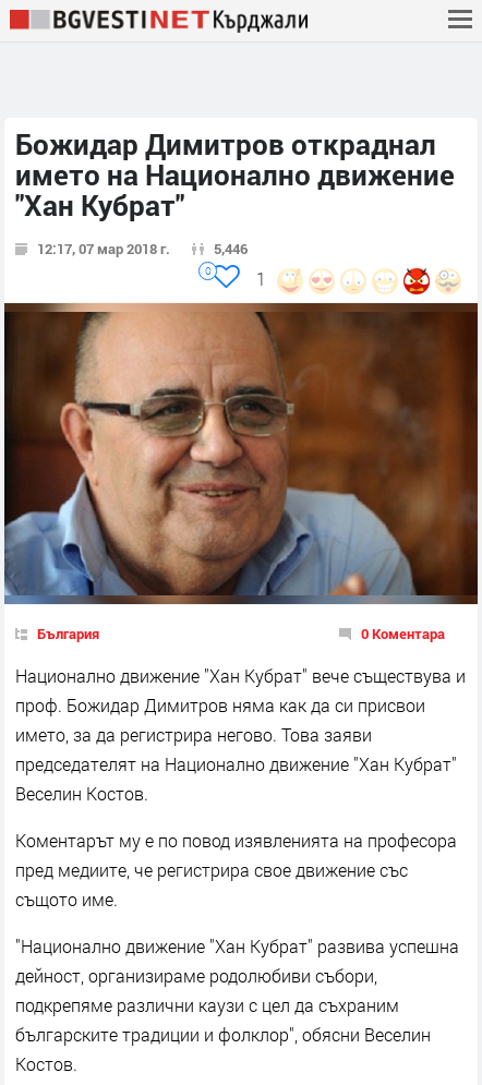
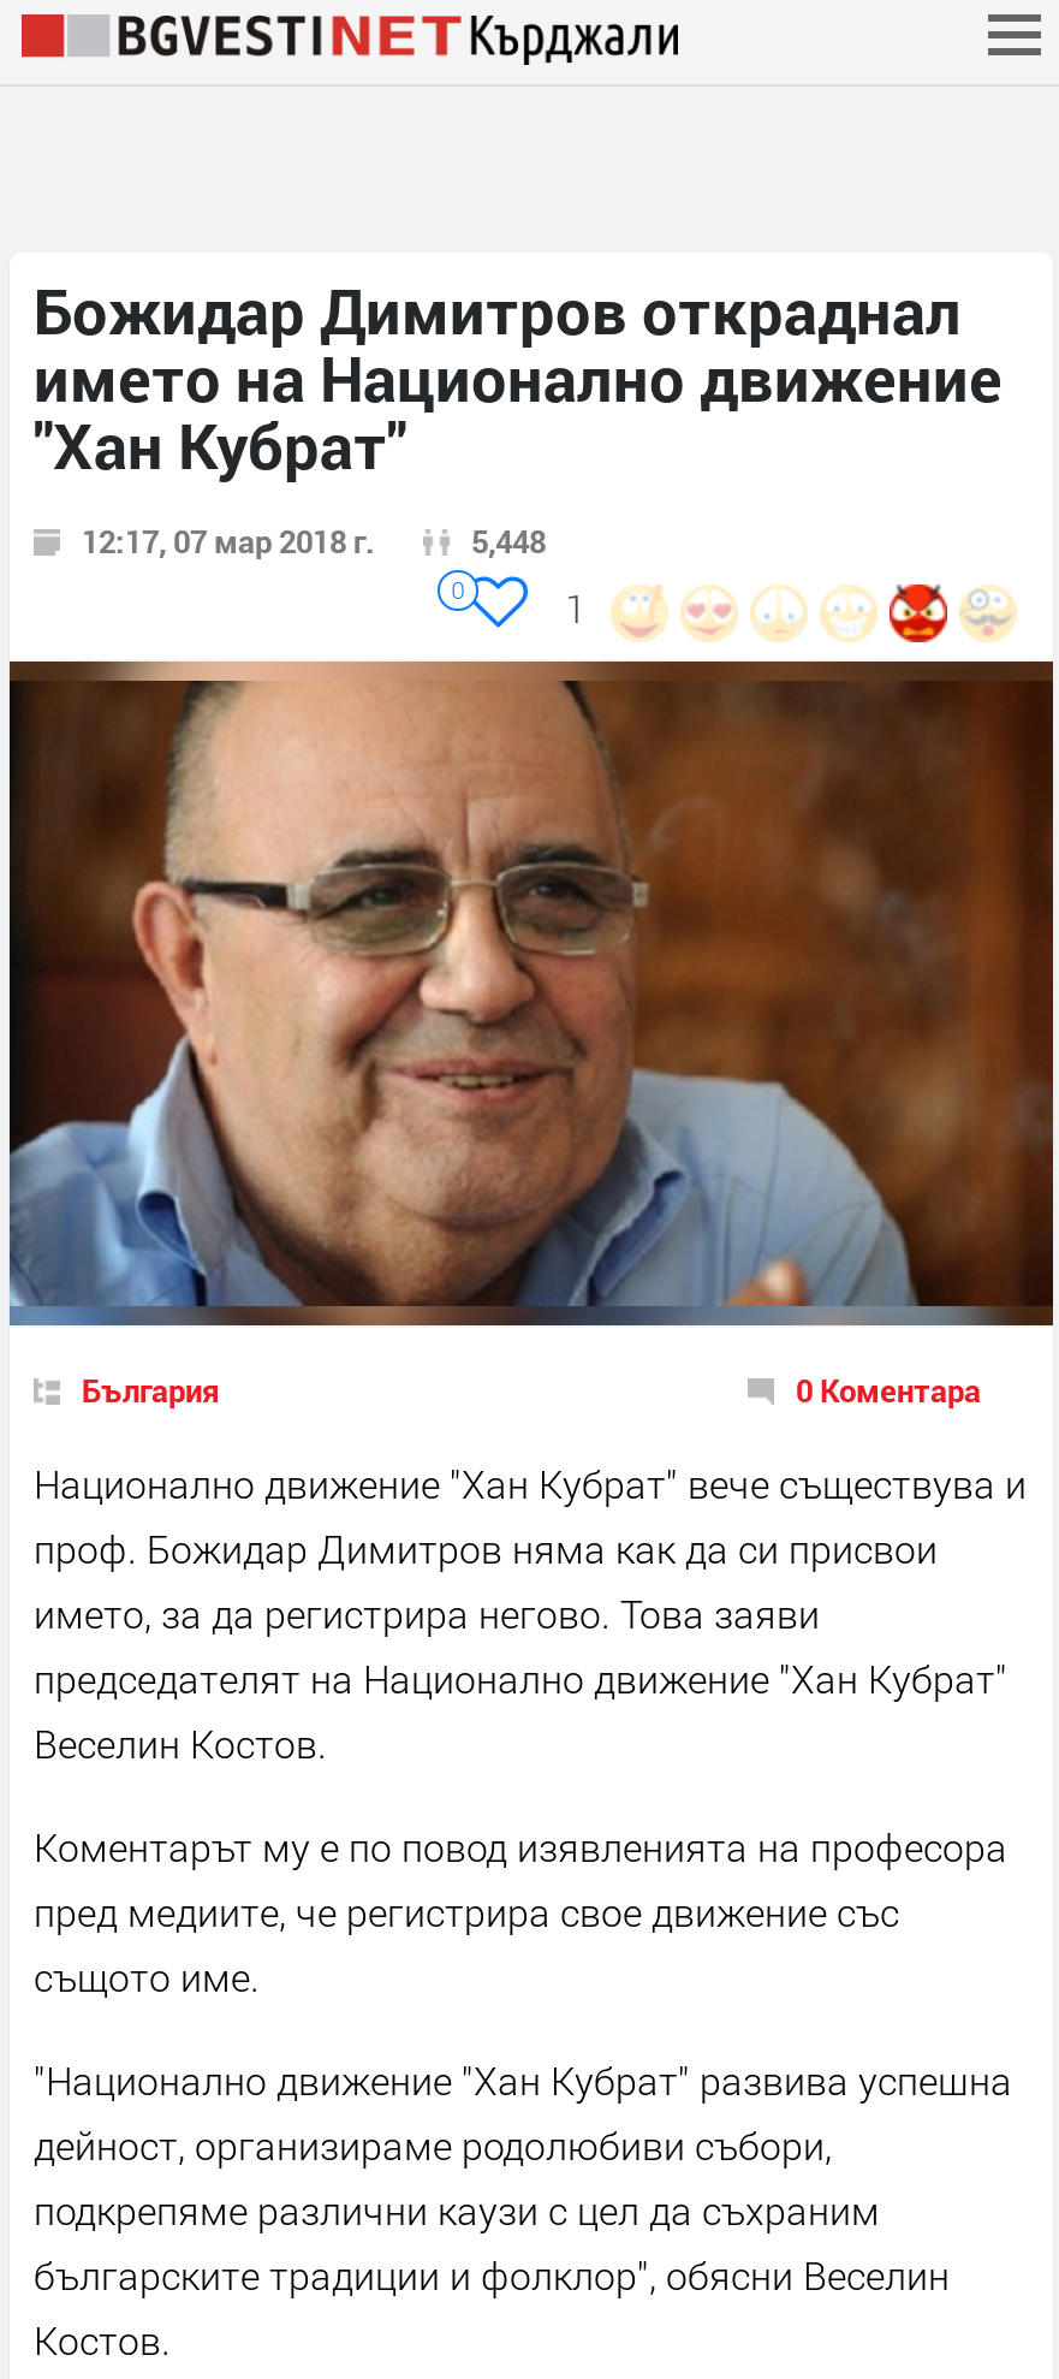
- 5,446
+ 5,448
